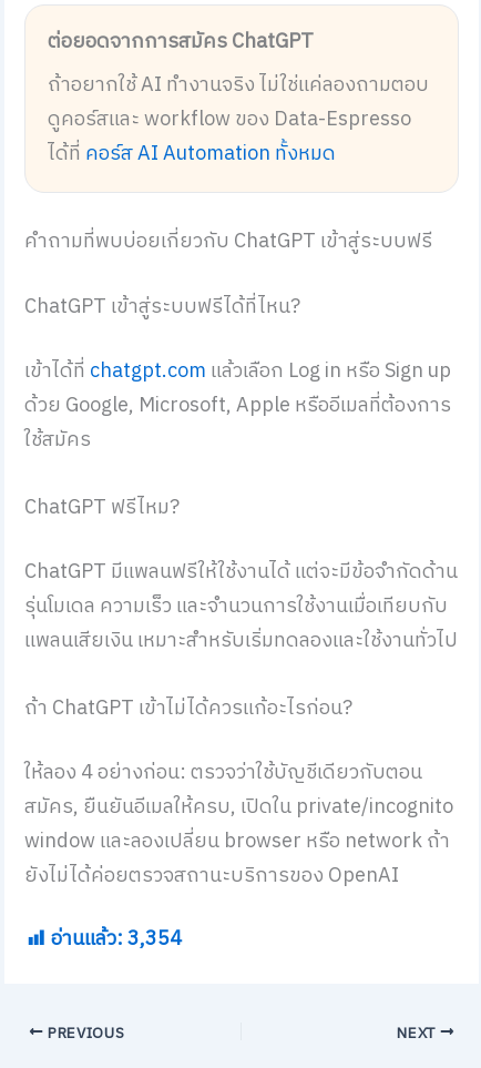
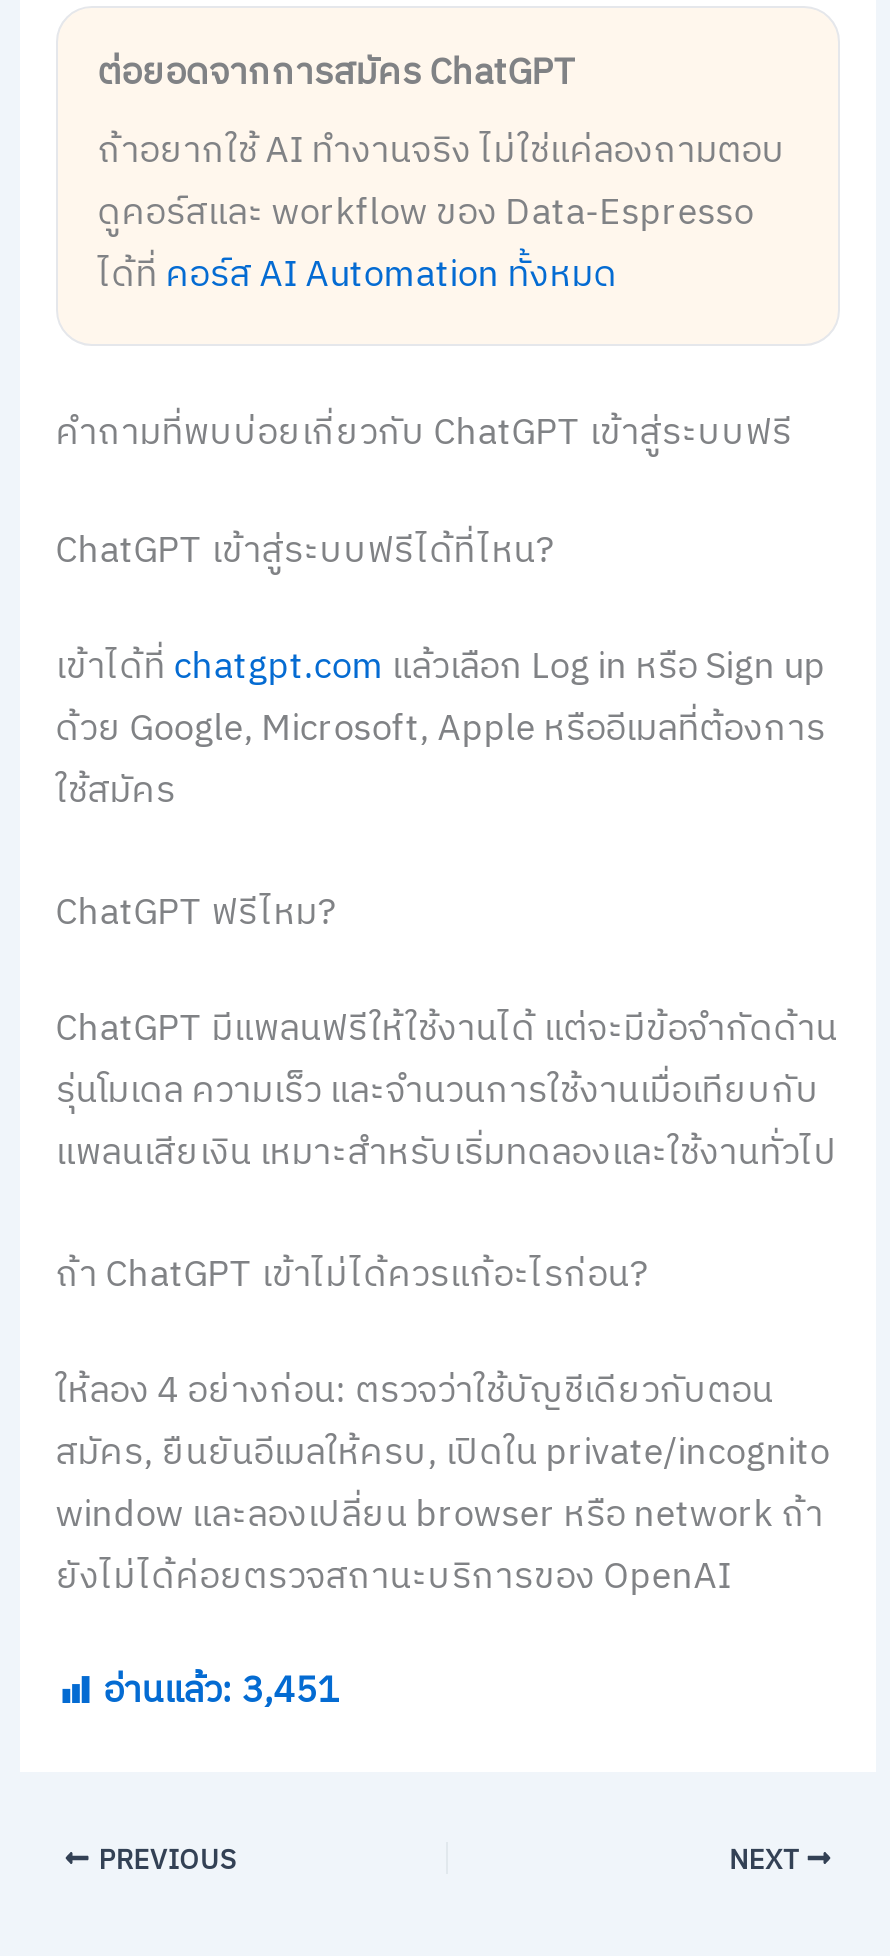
- อ่านแล้ว: 3,354
+ อ่านแล้ว: 3,451
